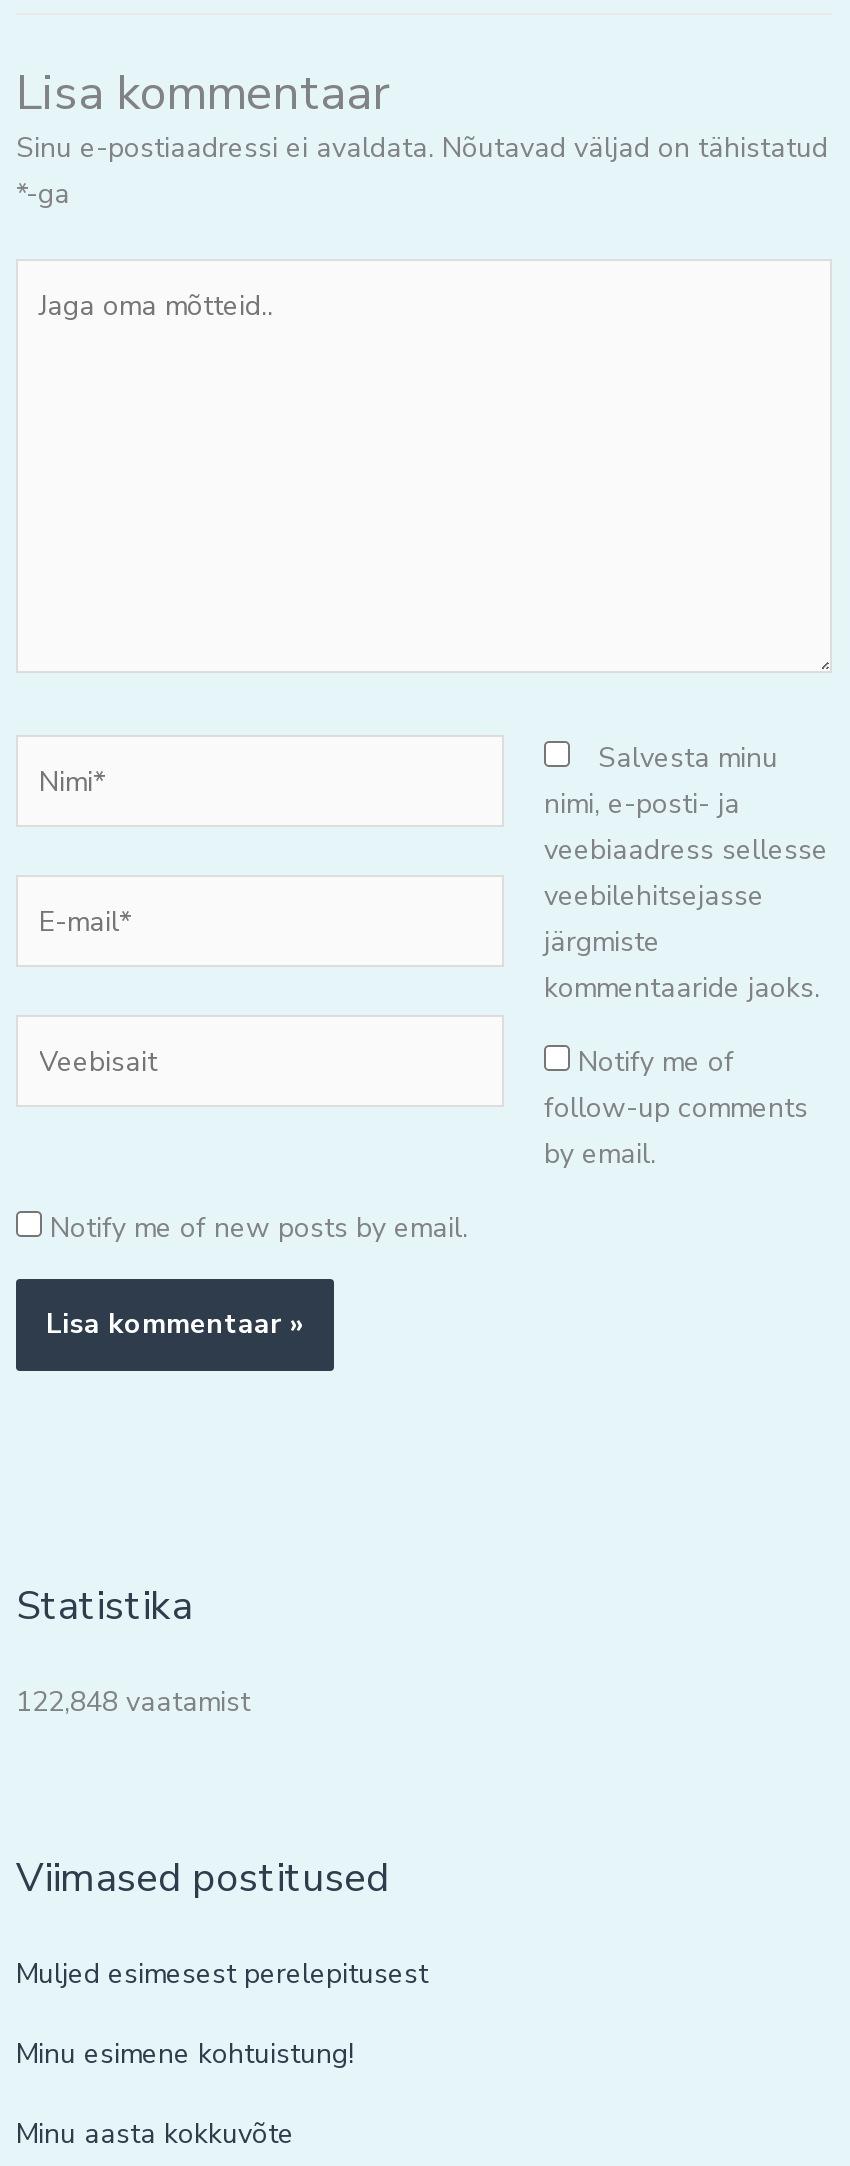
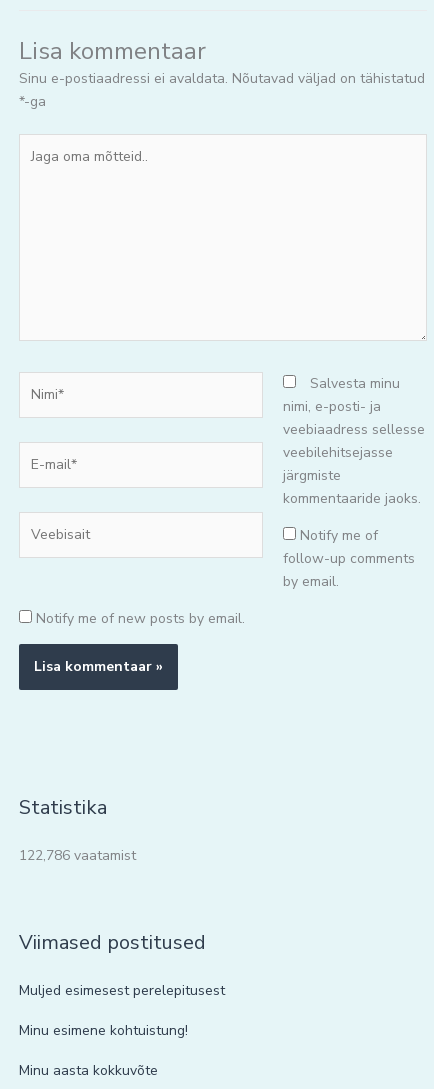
- 122,848 vaatamist
+ 122,786 vaatamist
